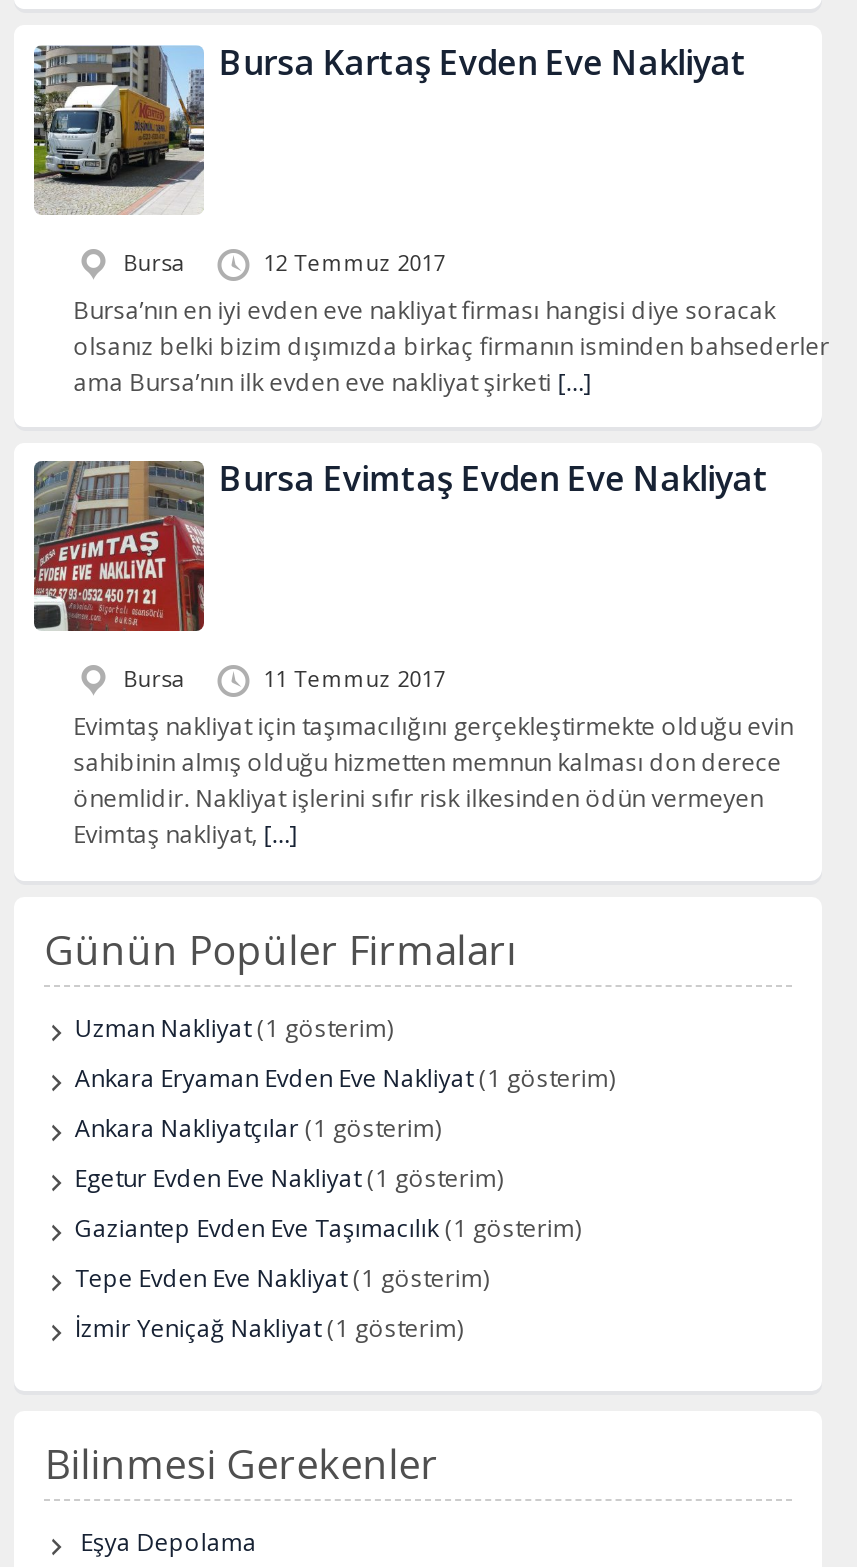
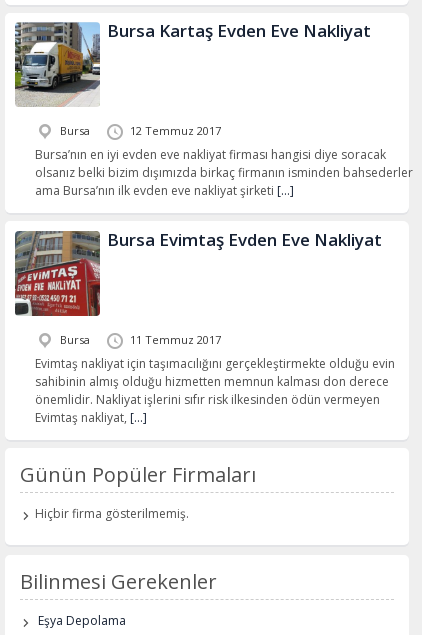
- Uzman Nakliyat (1 gösterim)
- Ankara Eryaman Evden Eve Nakliyat (1 gösterim)
- Ankara Nakliyatçılar (1 gösterim)
- Egetur Evden Eve Nakliyat (1 gösterim)
- Gaziantep Evden Eve Taşımacılık (1 gösterim)
- Tepe Evden Eve Nakliyat (1 gösterim)
- İzmir Yeniçağ Nakliyat (1 gösterim)
+ Hiçbir firma gösterilmemiş.
